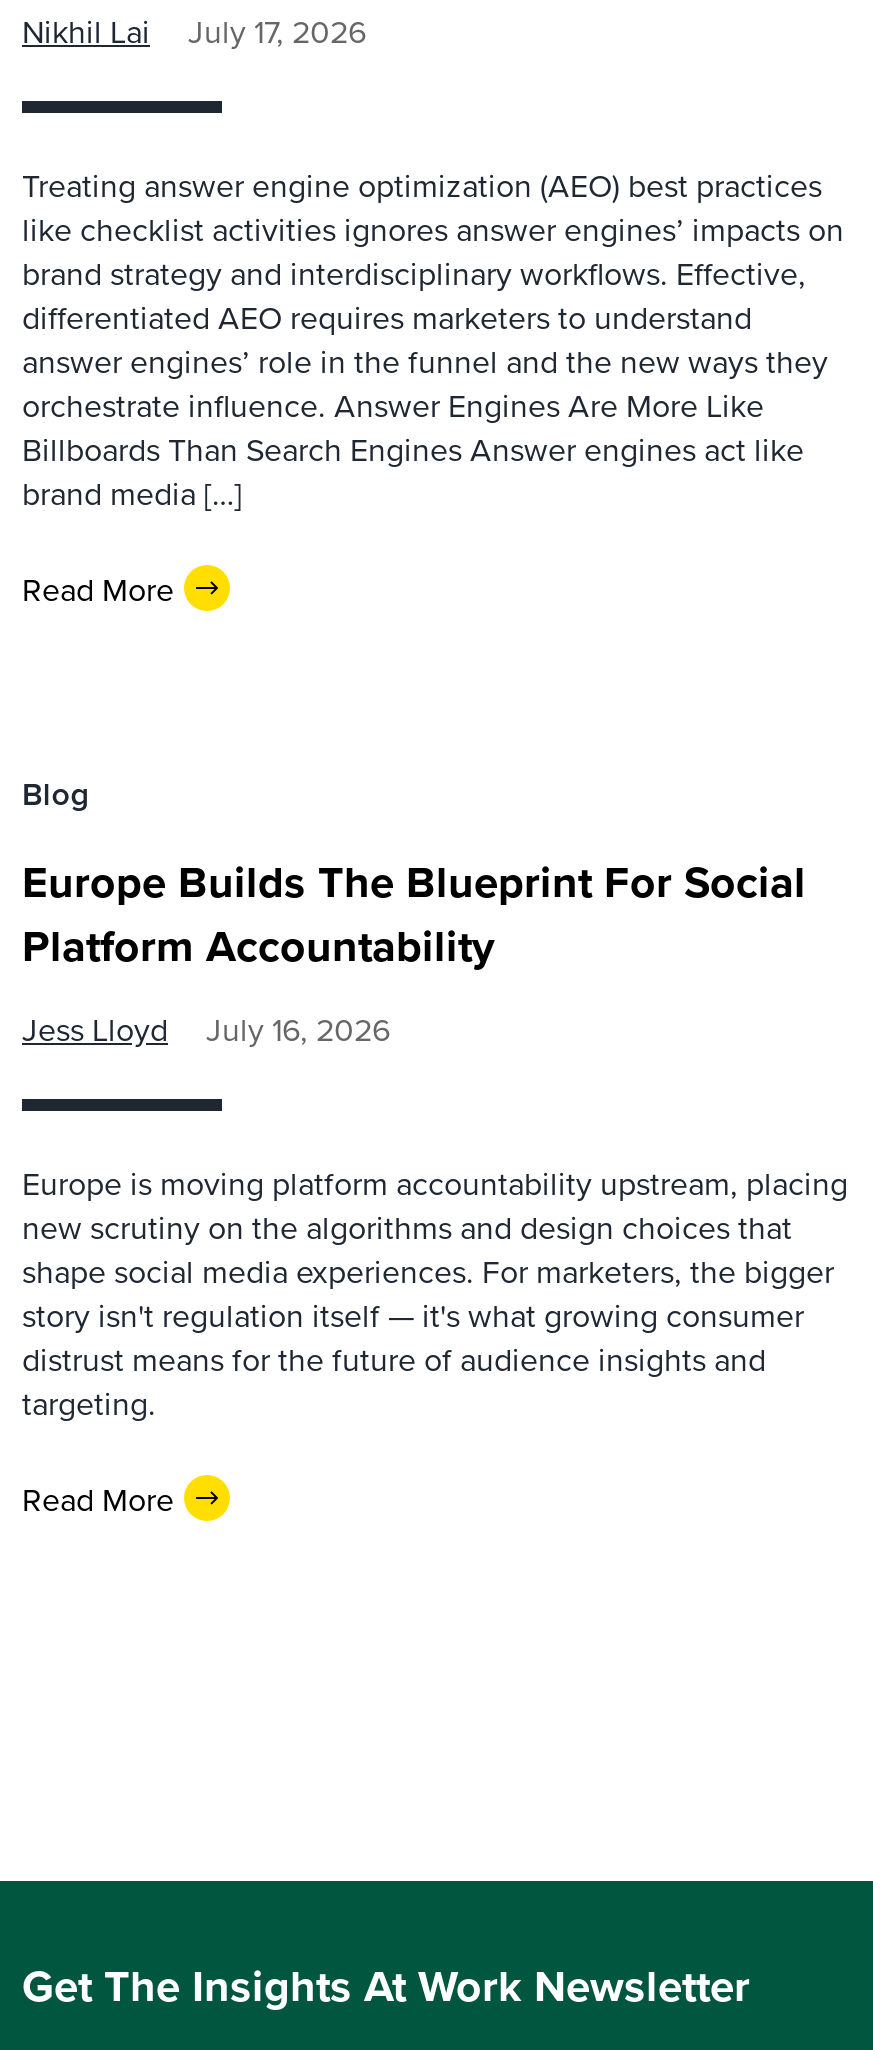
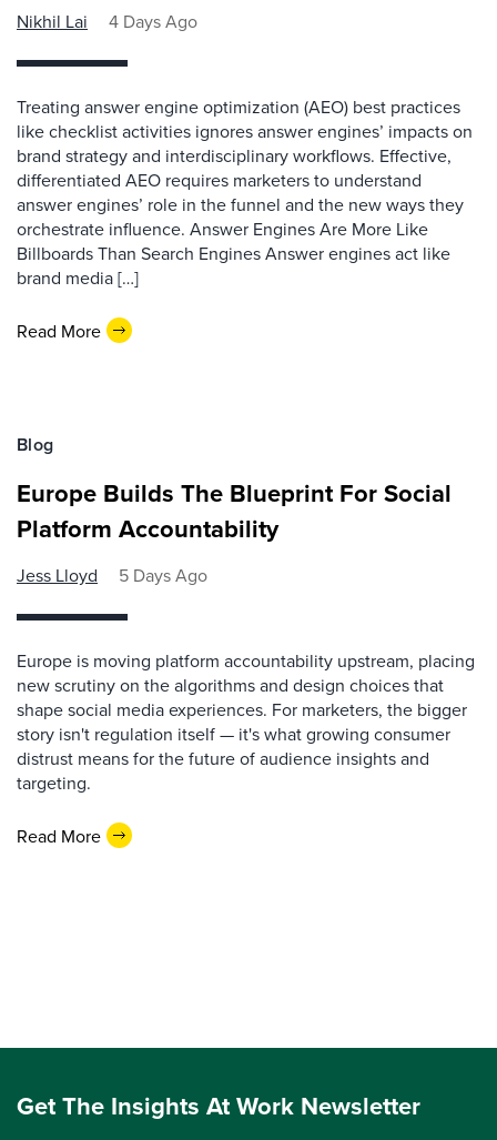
- Nikhil Lai July 17, 2026
+ Nikhil Lai 4 Days Ago

- Jess Lloyd July 16, 2026
+ Jess Lloyd 5 Days Ago
